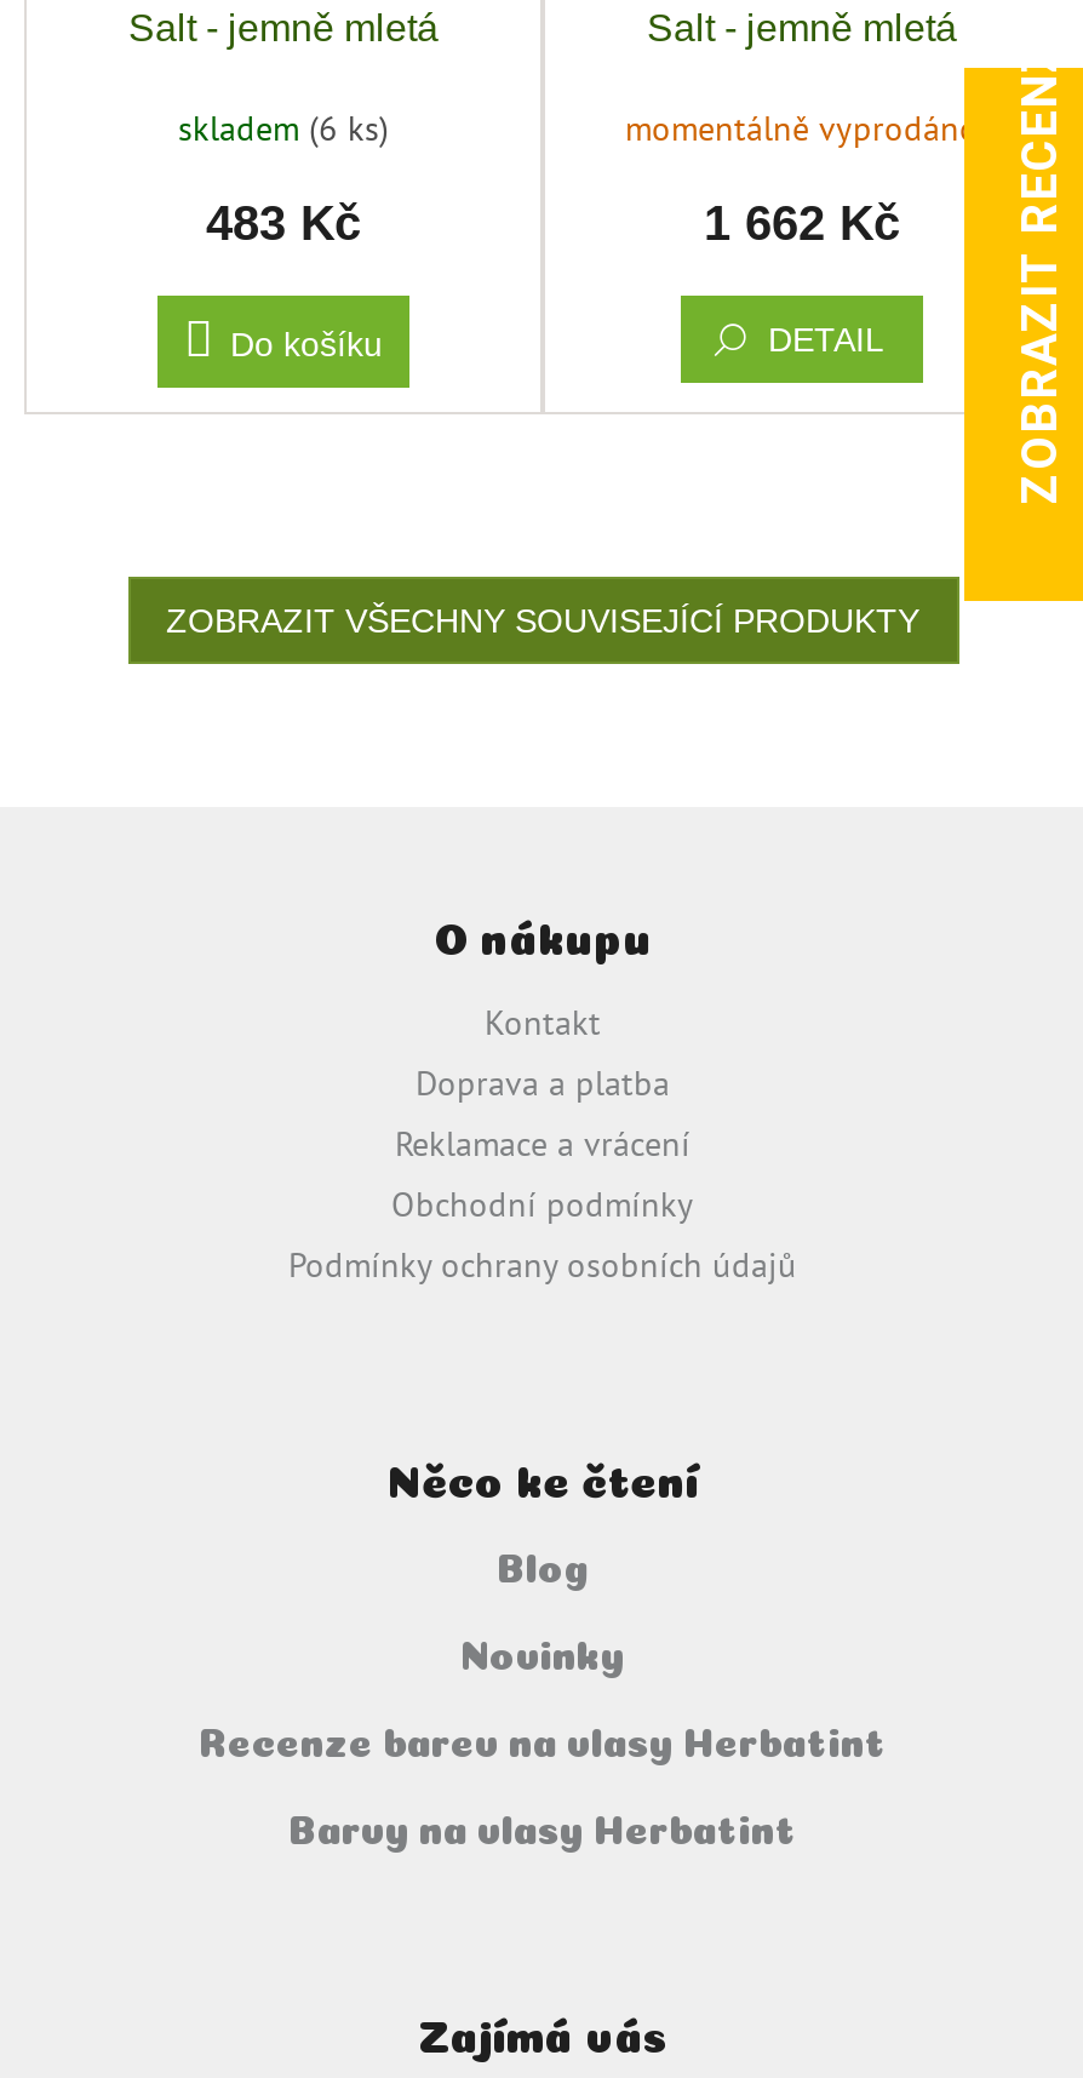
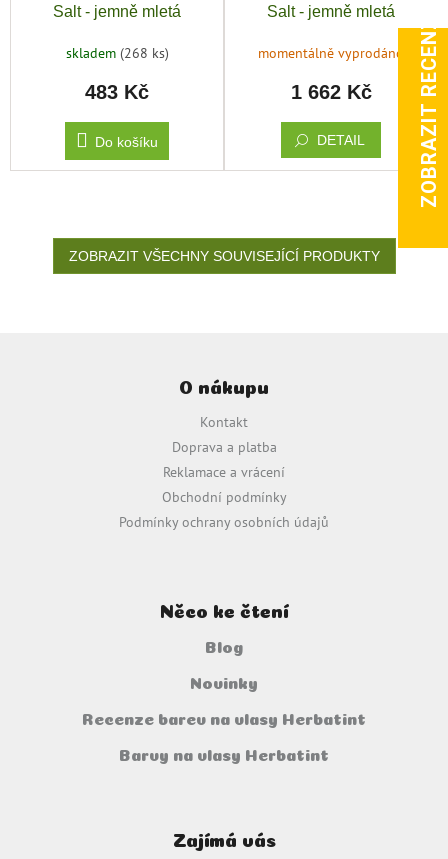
- skladem (6 ks)
+ skladem (268 ks)
